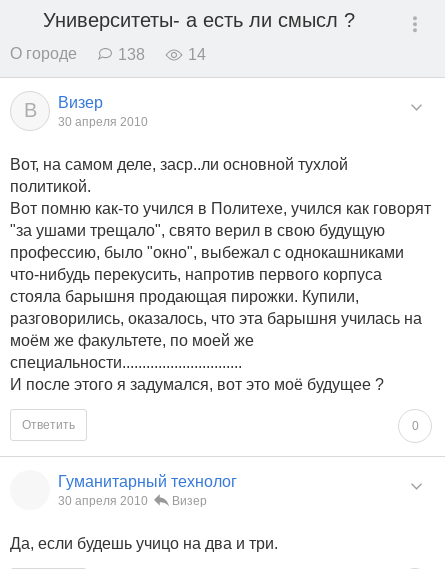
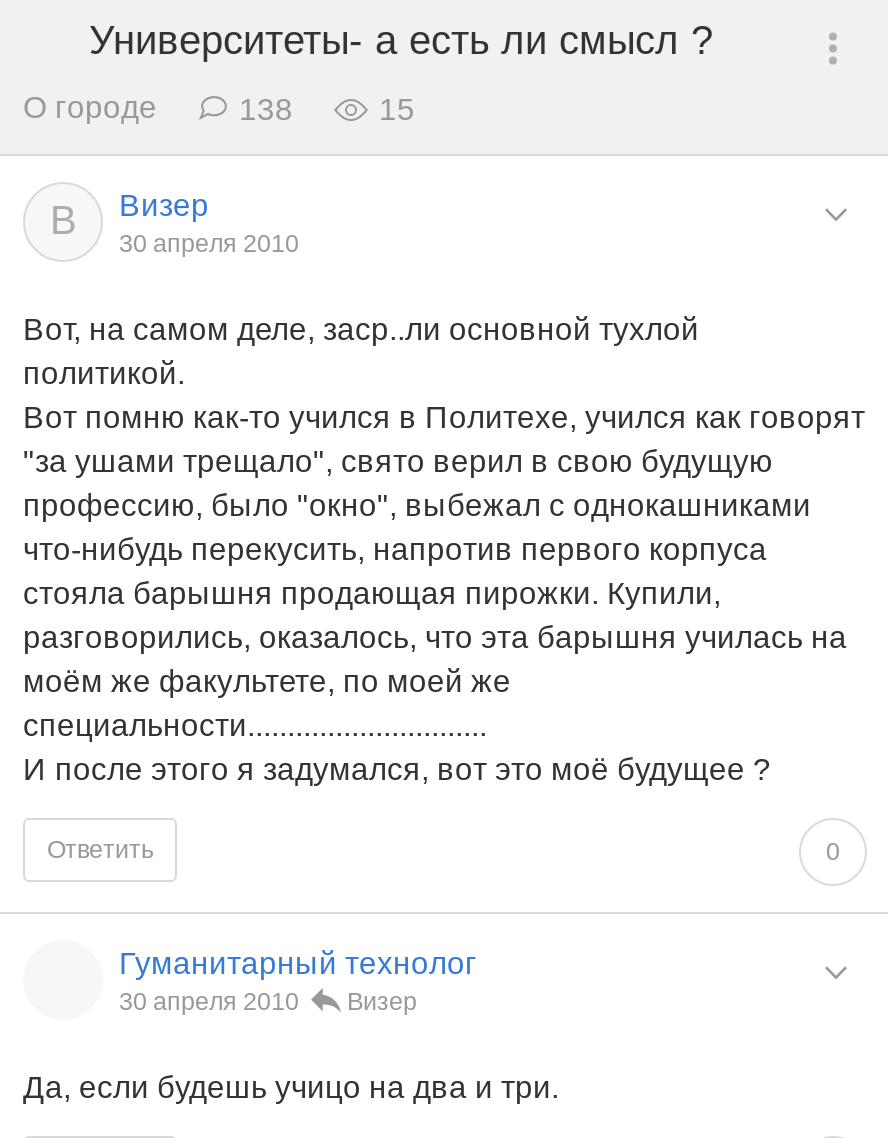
- 14
+ 15
